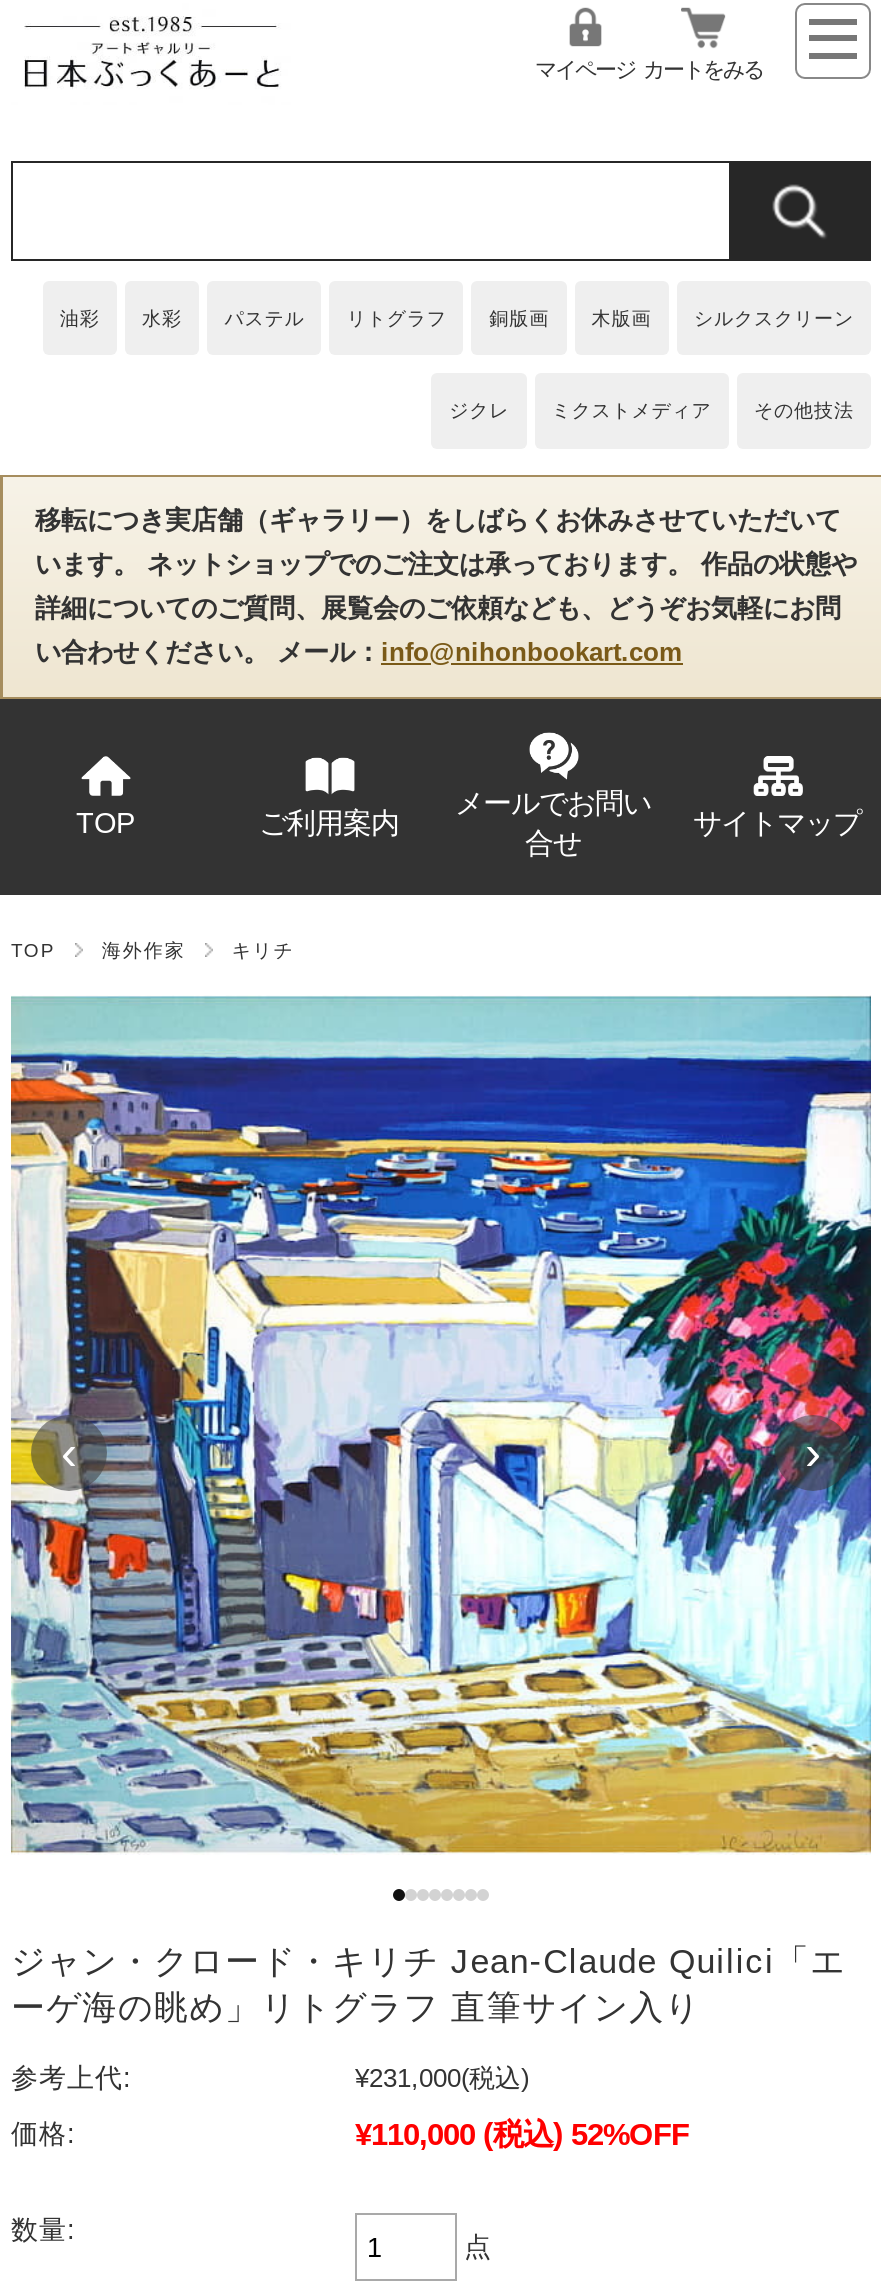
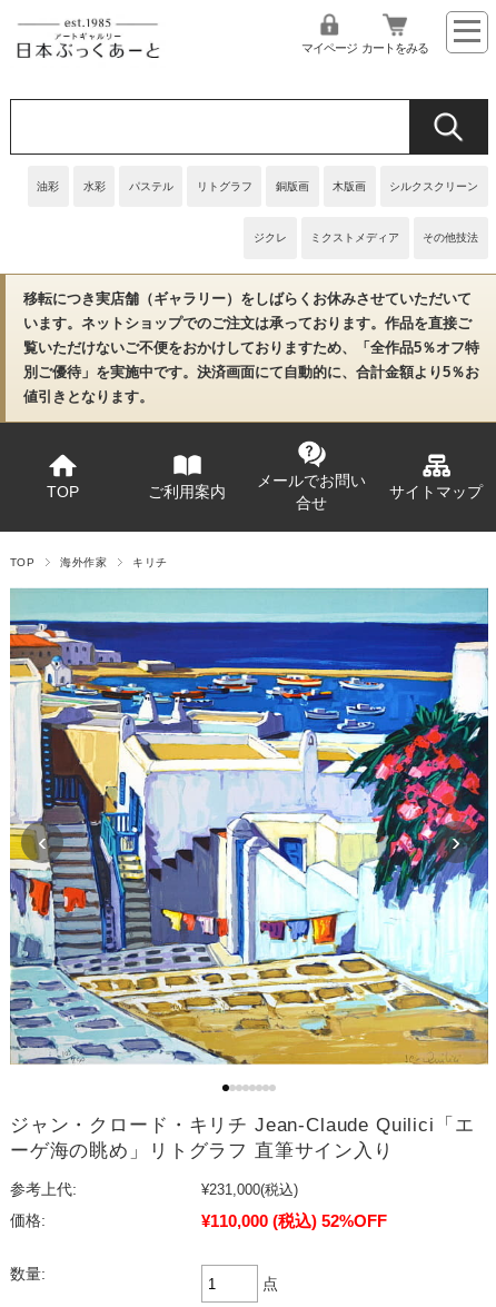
- います。 ネットショップでのご注文は承っております。 作品の状態や
- 詳細についてのご質問、展覧会のご依頼なども、どうぞお気軽にお問
- い合わせください。 メール：info@nihonbookart.com
+ います。ネットショップでのご注文は承っております。作品を直接ご
+ 覧いただけないご不便をおかけしておりますため、「全作品5％オフ特
+ 別ご優待」を実施中です。決済画面にて自動的に、合計金額より5％お
+ 値引きとなります。
